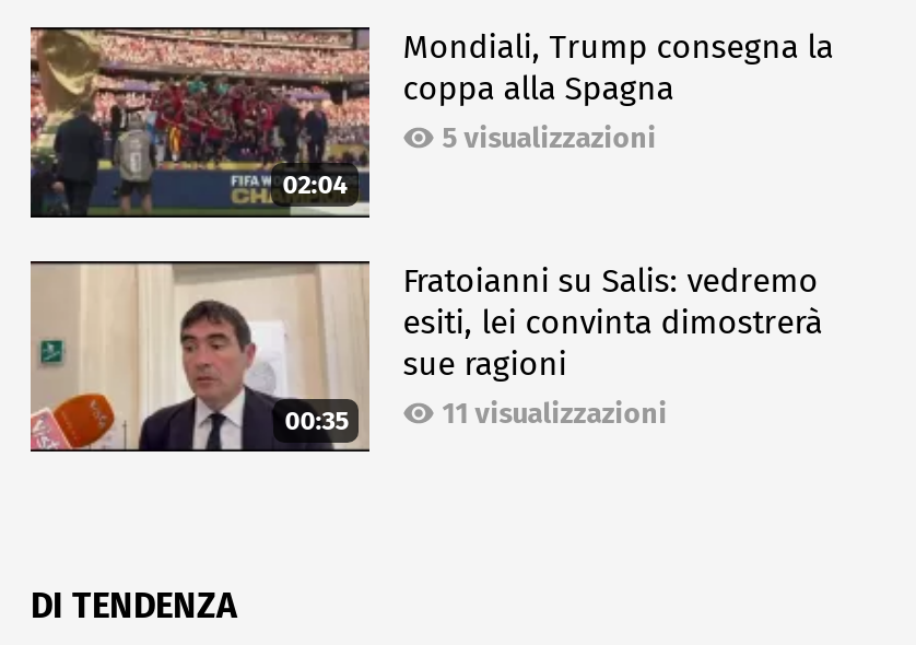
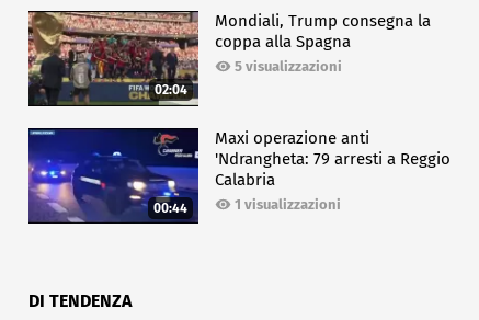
- [image]
- 00:35
+ [image]
+ 00:44

- Fratoianni su Salis: vedremo
- esiti, lei convinta dimostrerà
- sue ragioni
- 11 visualizzazioni
+ Maxi operazione anti
+ 'Ndrangheta: 79 arresti a Reggio
+ Calabria
+ 1 visualizzazioni
